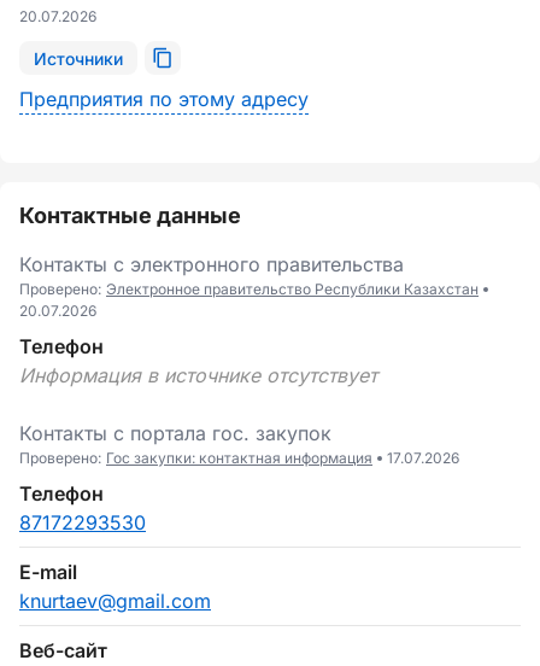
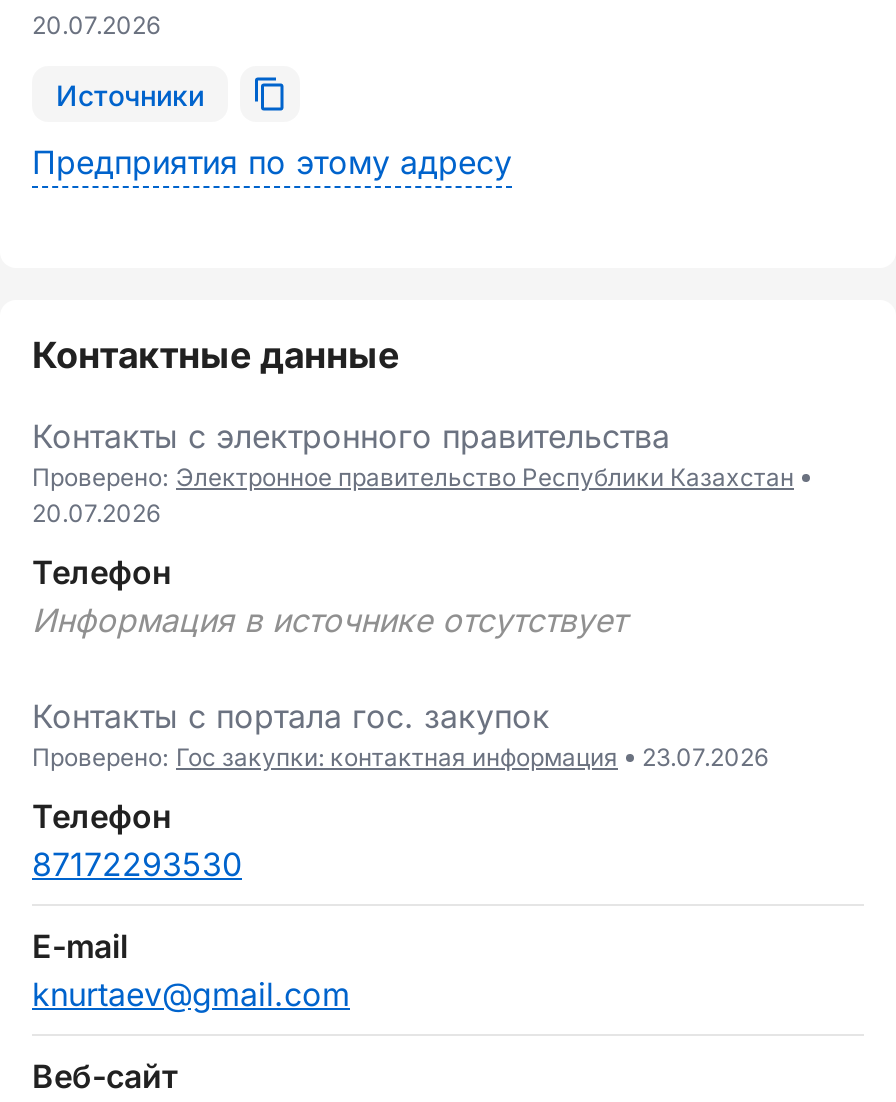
- Проверено: Гос закупки: контактная информация 17.07.2026
+ Проверено: Гос закупки: контактная информация 23.07.2026
